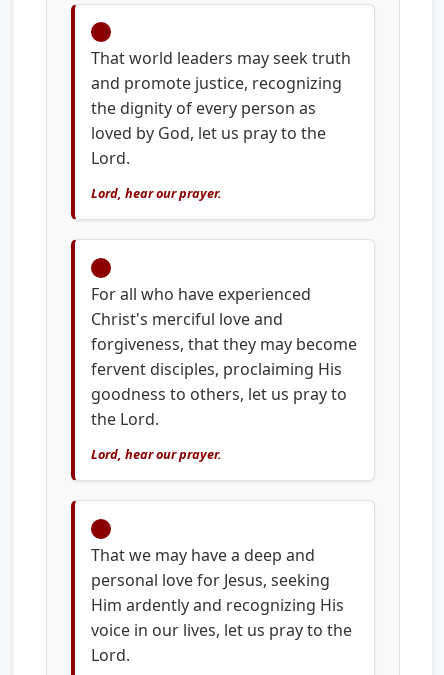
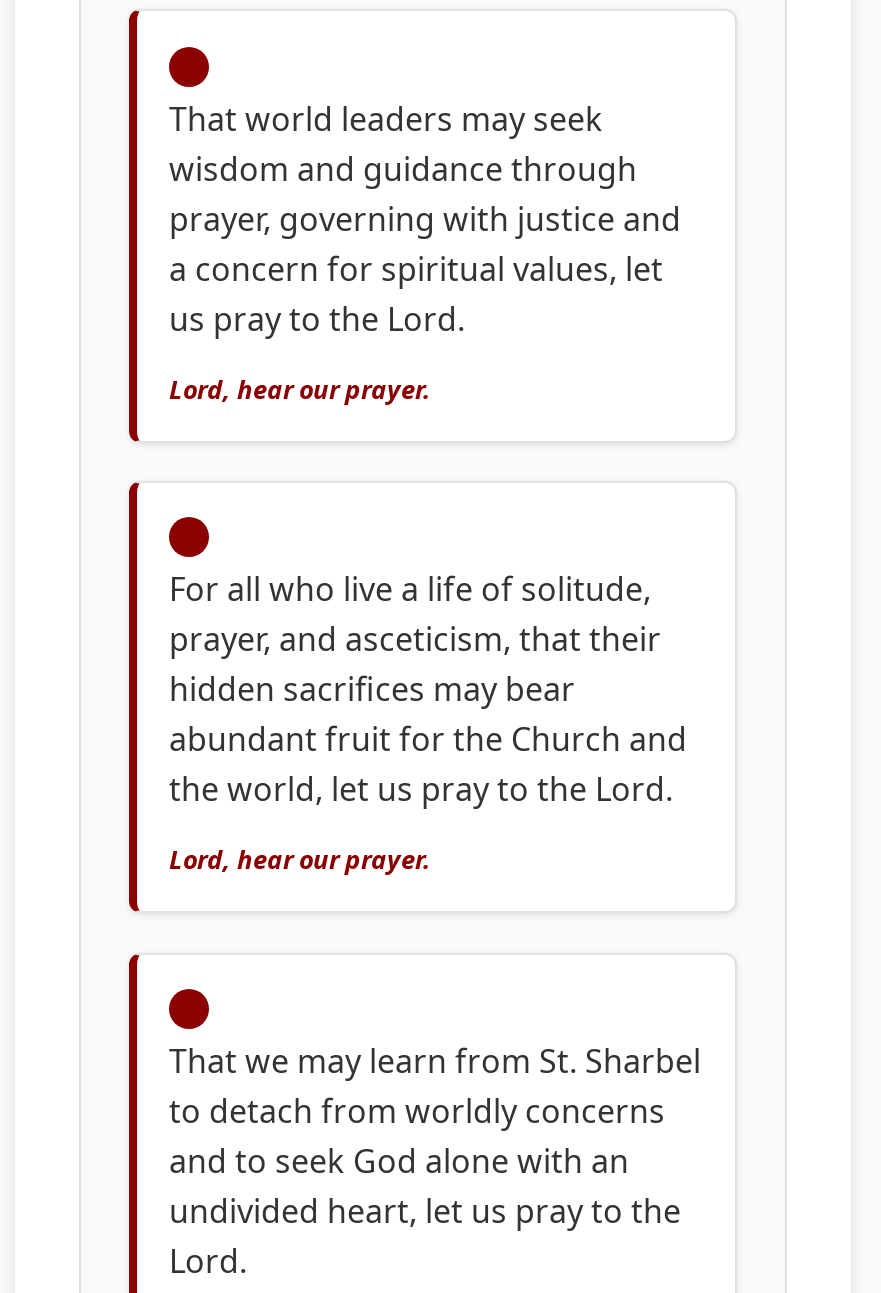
- That world leaders may seek truth
- and promote justice, recognizing
- the dignity of every person as
- loved by God, let us pray to the
- Lord.
+ That world leaders may seek
+ wisdom and guidance through
+ prayer, governing with justice and
+ a concern for spiritual values, let
+ us pray to the Lord.

- For all who have experienced
- Christ's merciful love and
- forgiveness, that they may become
- fervent disciples, proclaiming His
- goodness to others, let us pray to
- the Lord.
+ For all who live a life of solitude,
+ prayer, and asceticism, that their
+ hidden sacrifices may bear
+ abundant fruit for the Church and
+ the world, let us pray to the Lord.

- That we may have a deep and
- personal love for Jesus, seeking
- Him ardently and recognizing His
- voice in our lives, let us pray to the
+ That we may learn from St. Sharbel
+ to detach from worldly concerns
+ and to seek God alone with an
+ undivided heart, let us pray to the
